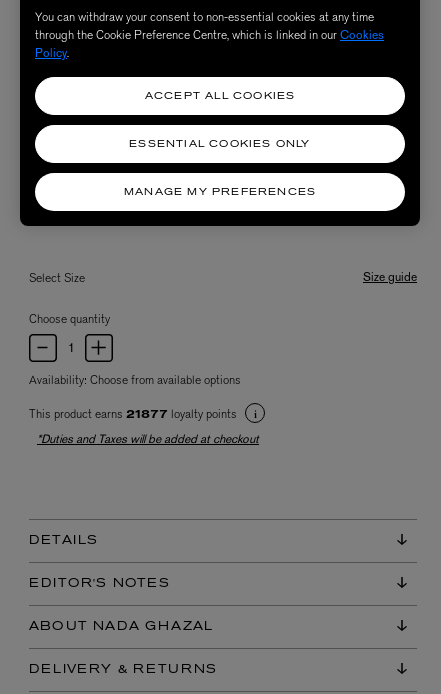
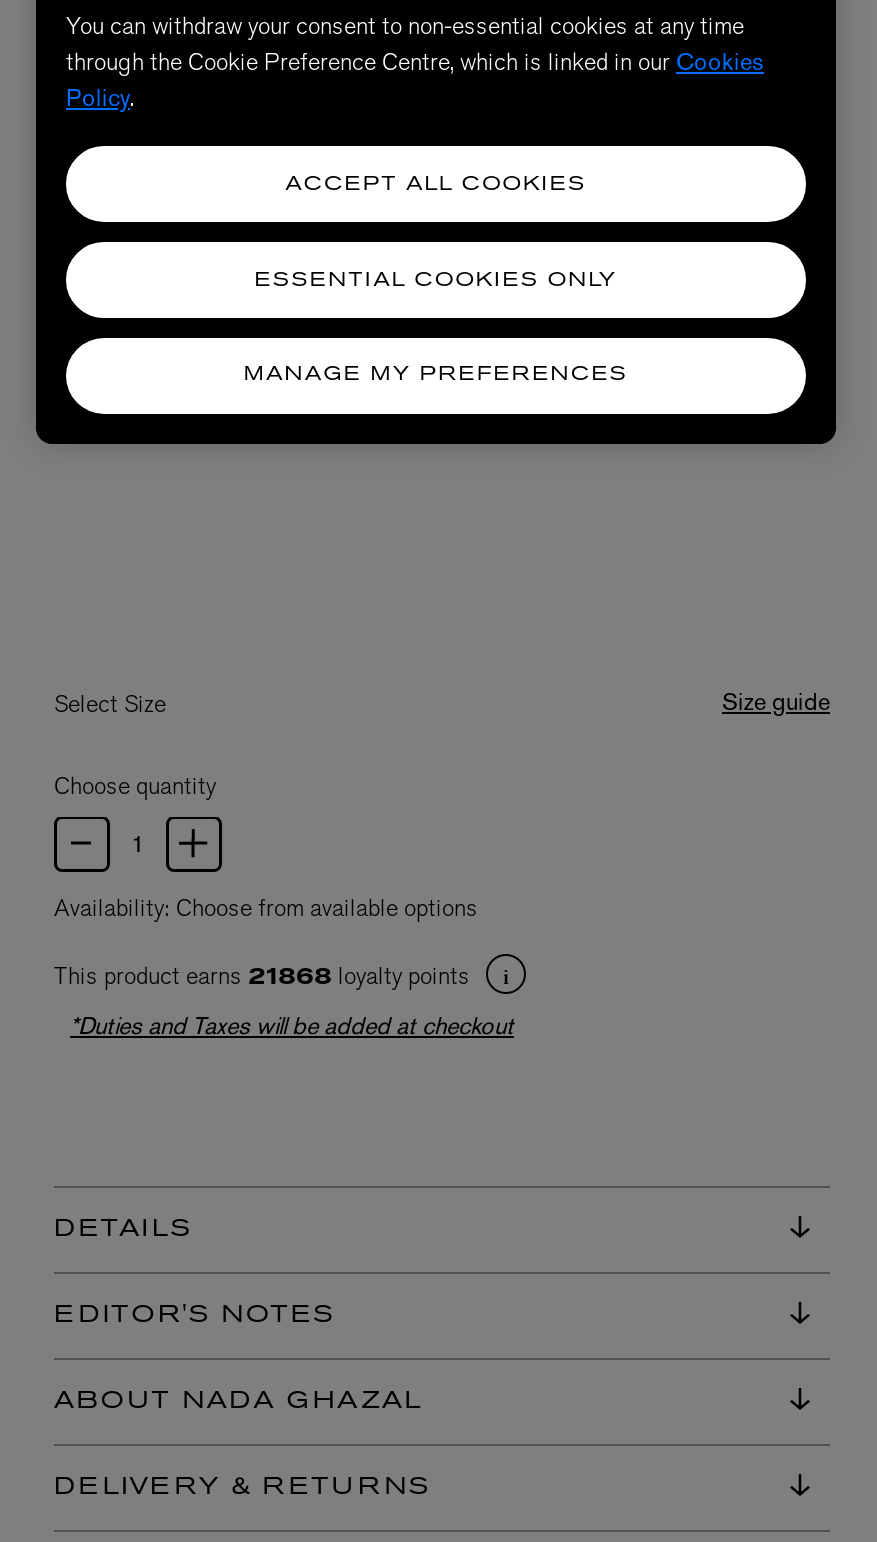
- This product earns 21877 loyalty points
+ This product earns 21868 loyalty points
